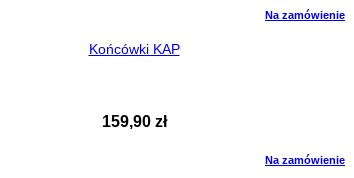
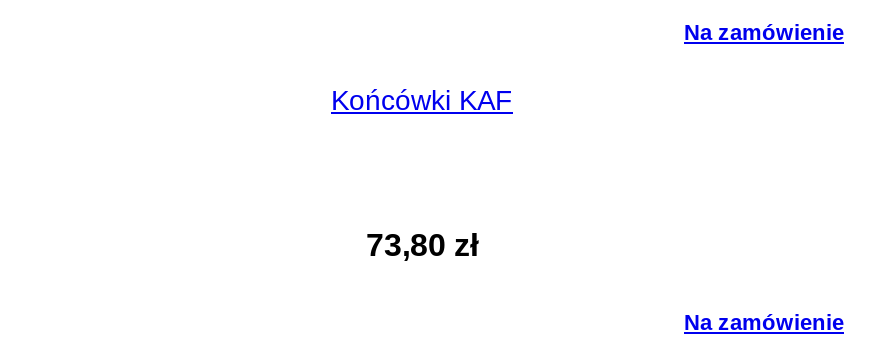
- Końcówki KAP
+ Końcówki KAF

- 159,90 zł
+ 73,80 zł
